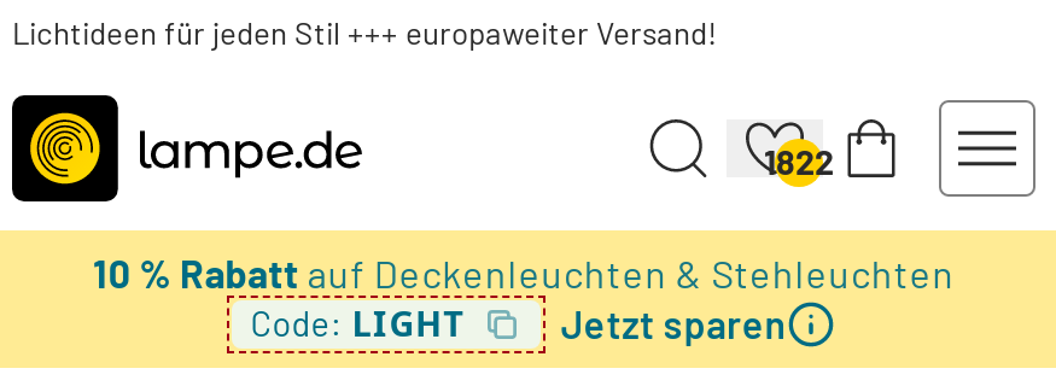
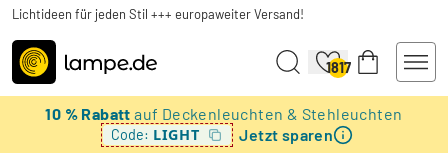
- 1822
+ 1817
